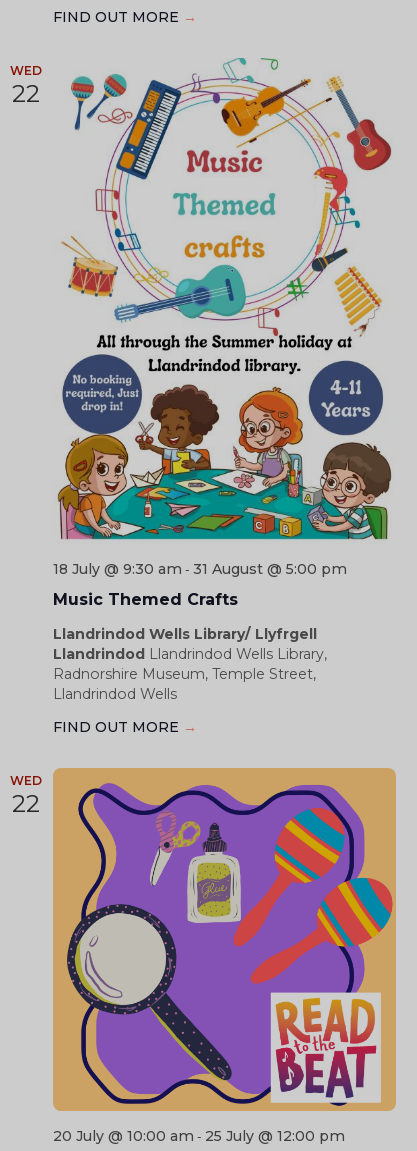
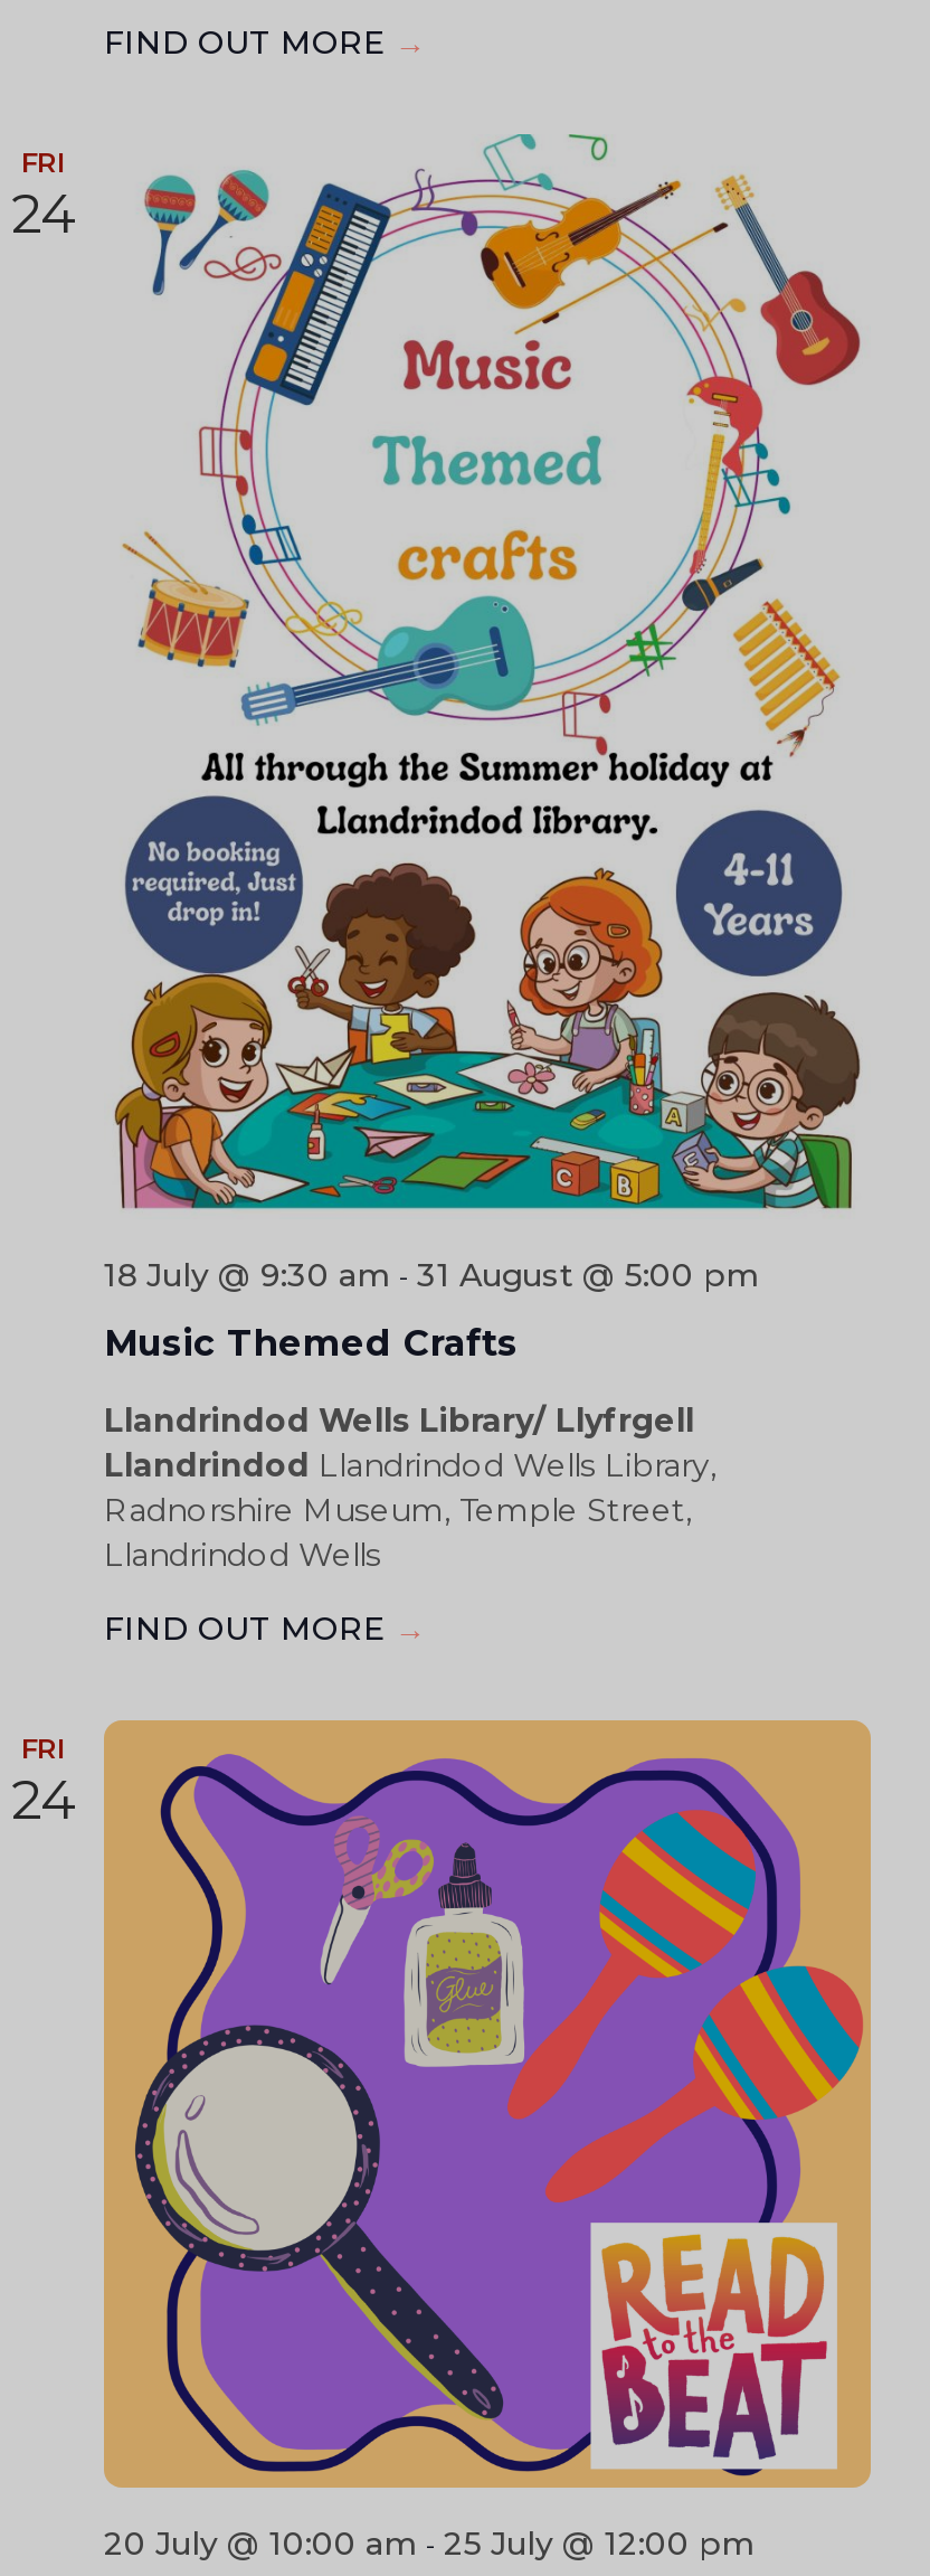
- WED
- 22
+ FRI
+ 24

- WED
- 22
+ FRI
+ 24
